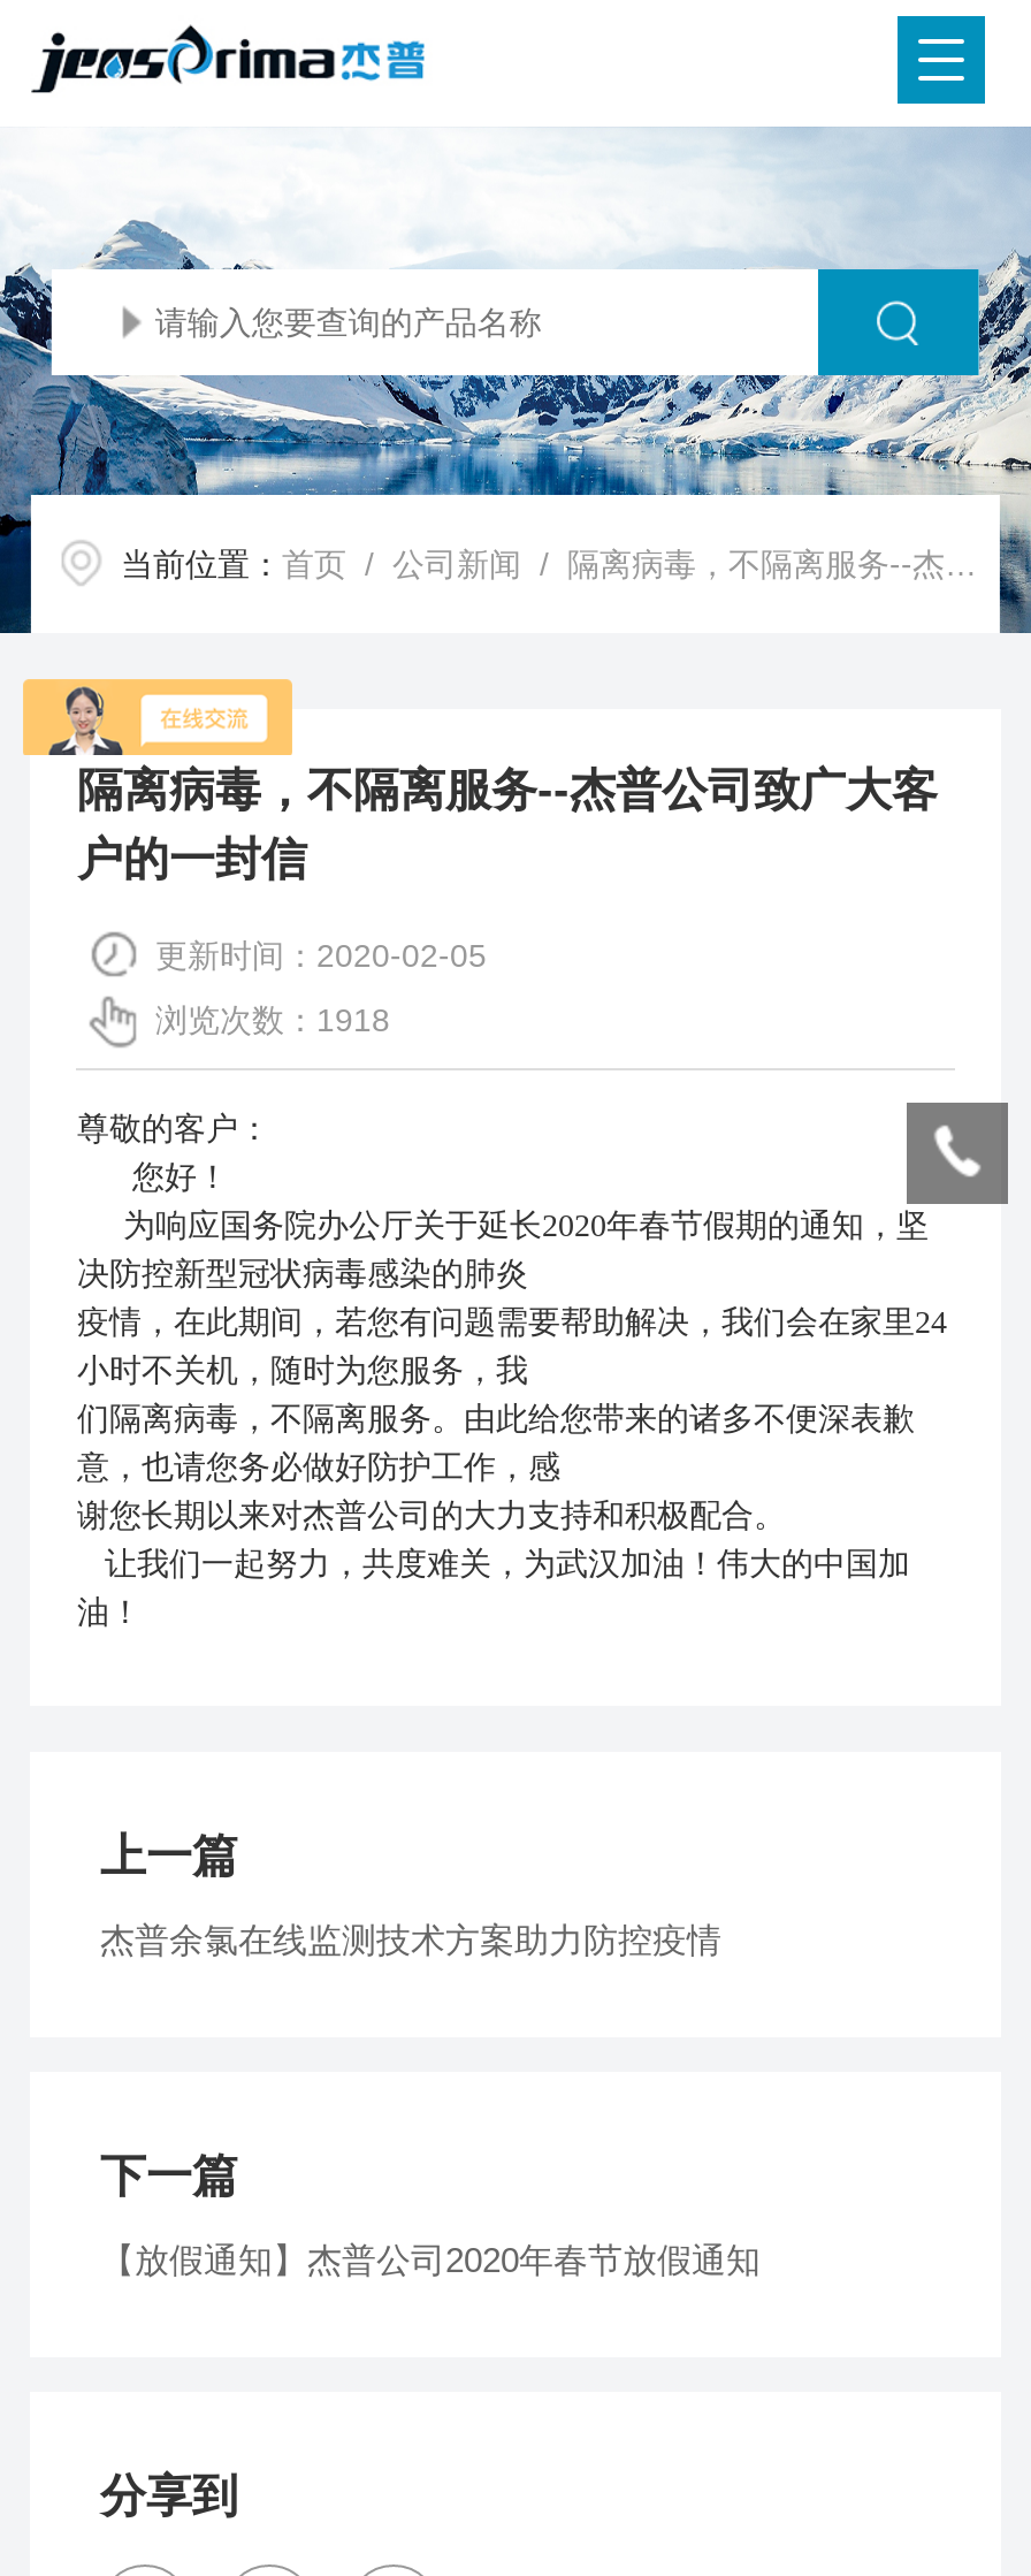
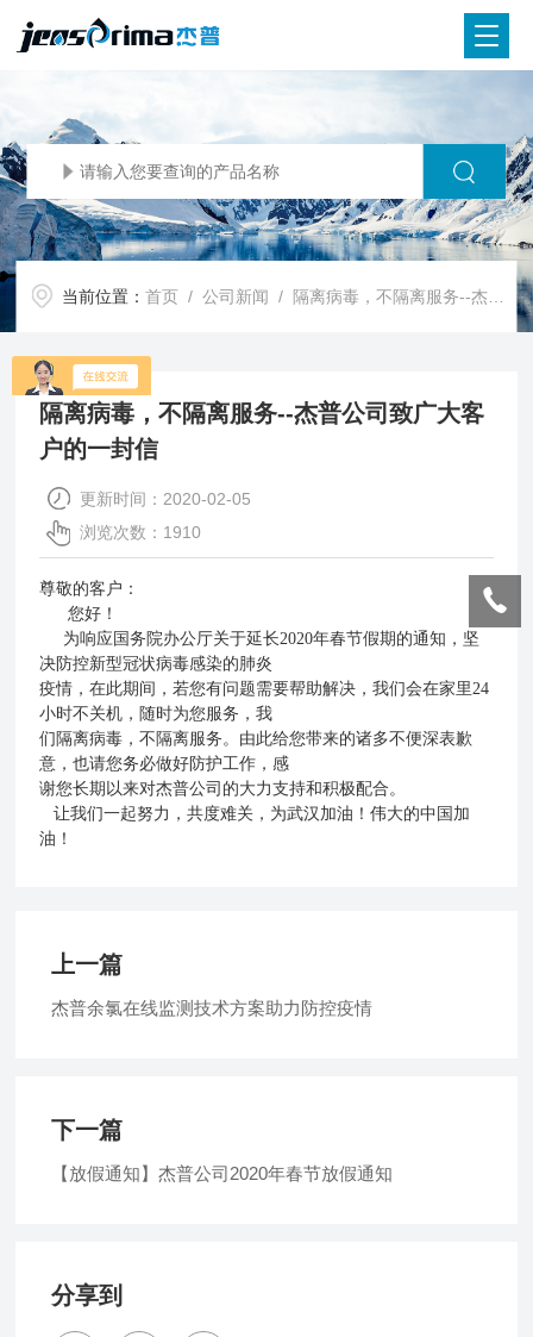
- 浏览次数：1918
+ 浏览次数：1910
